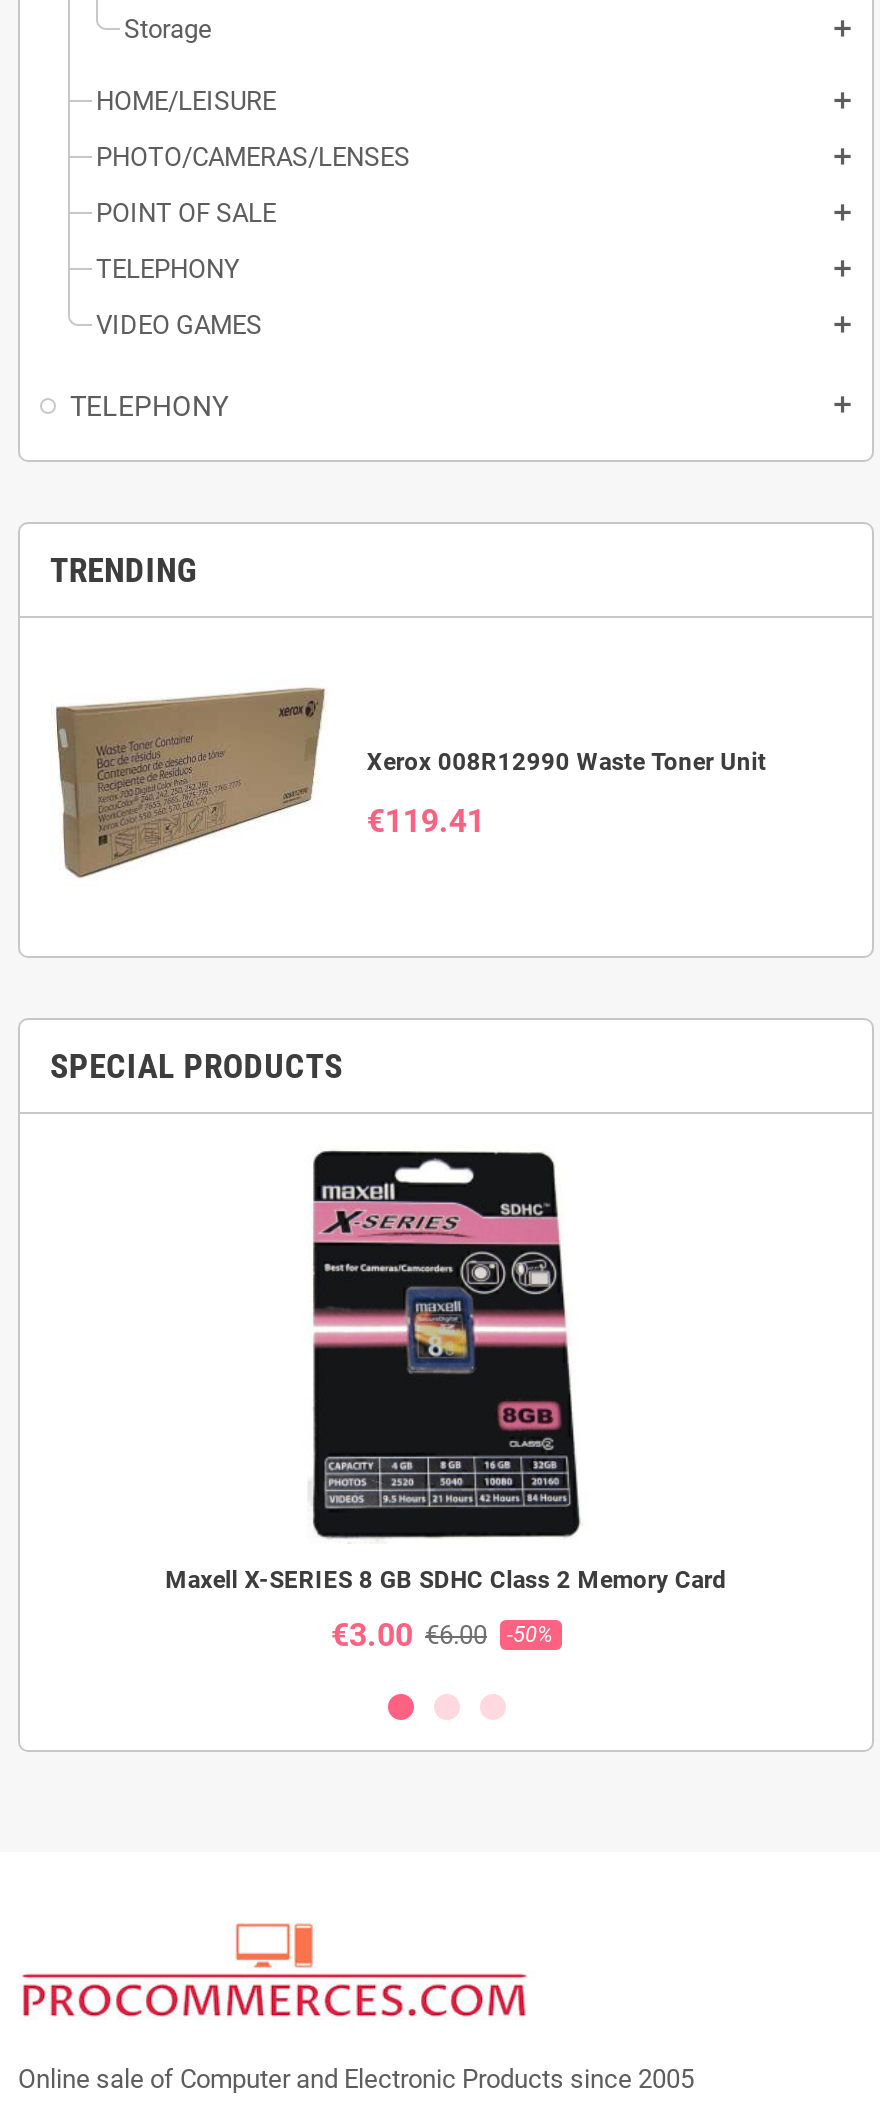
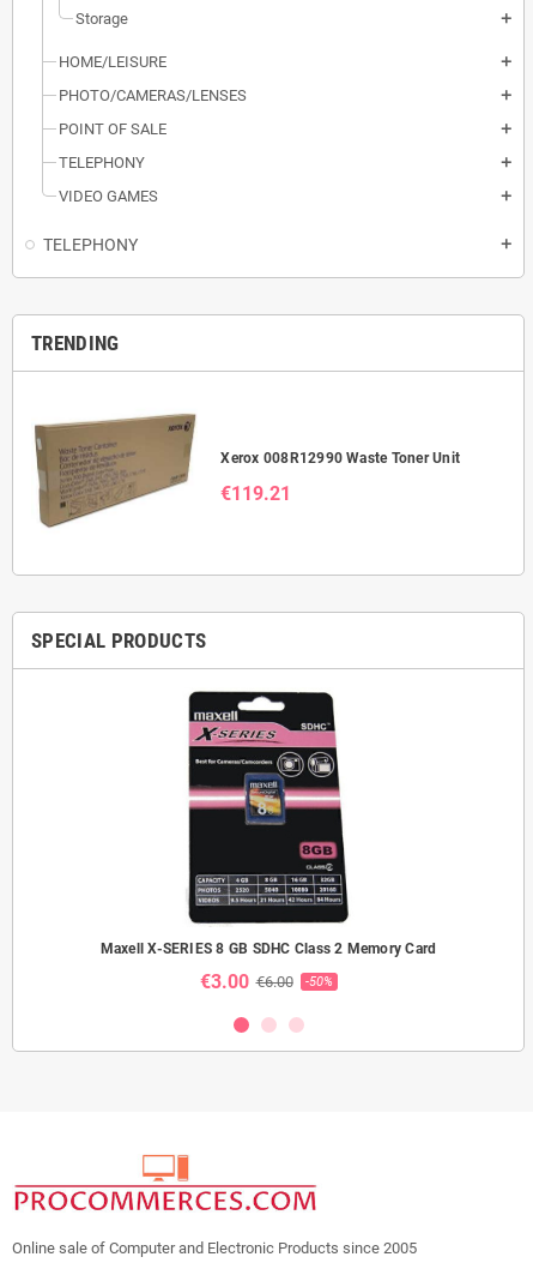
- €119.41
+ €119.21
